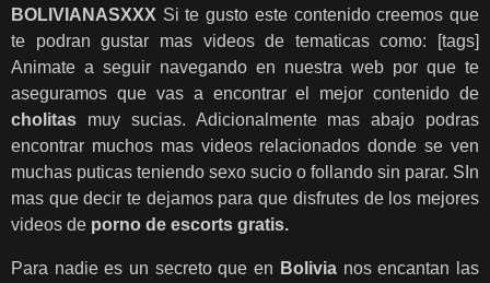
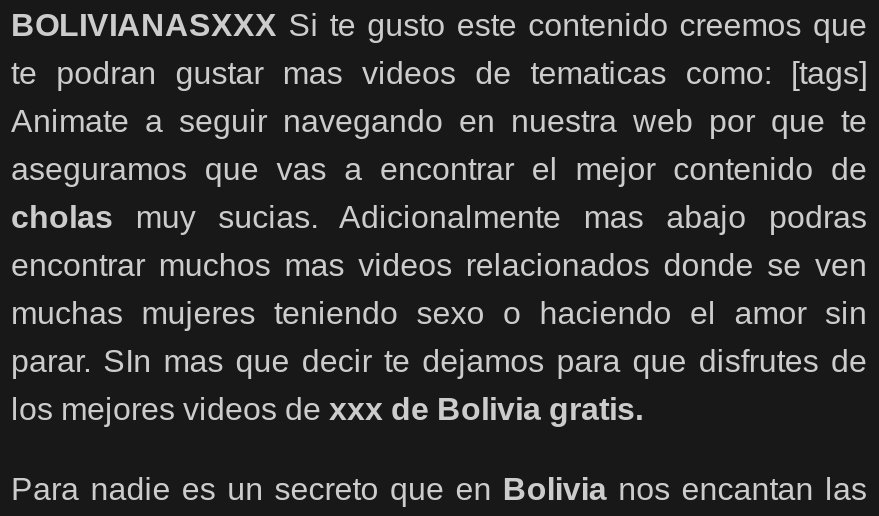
- cholitas muy sucias. Adicionalmente mas abajo podras
+ cholas muy sucias. Adicionalmente mas abajo podras

- muchas puticas teniendo sexo sucio o follando sin parar. SIn
- mas que decir te dejamos para que disfrutes de los mejores
- videos de porno de escorts gratis.
+ muchas mujeres teniendo sexo o haciendo el amor sin
+ parar. SIn mas que decir te dejamos para que disfrutes de
+ los mejores videos de xxx de Bolivia gratis.
